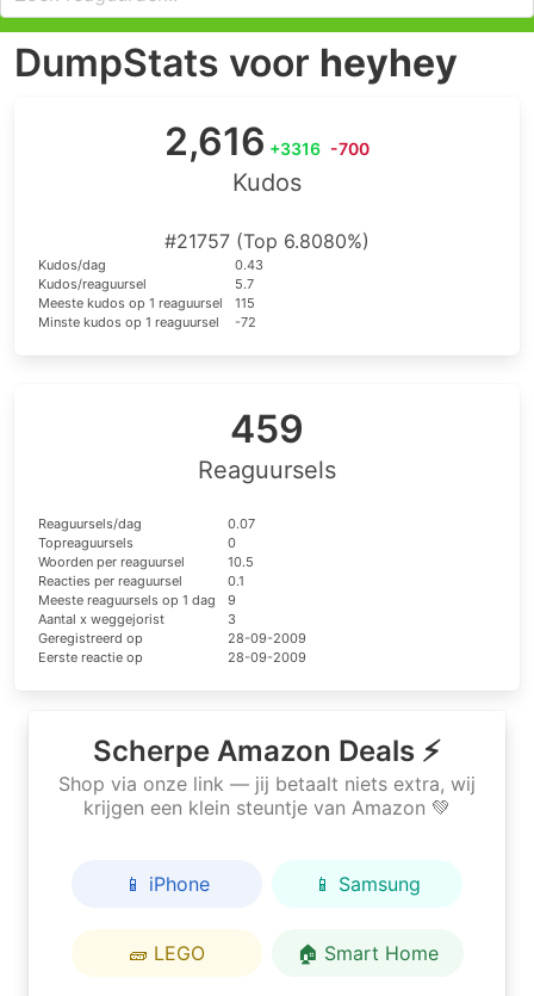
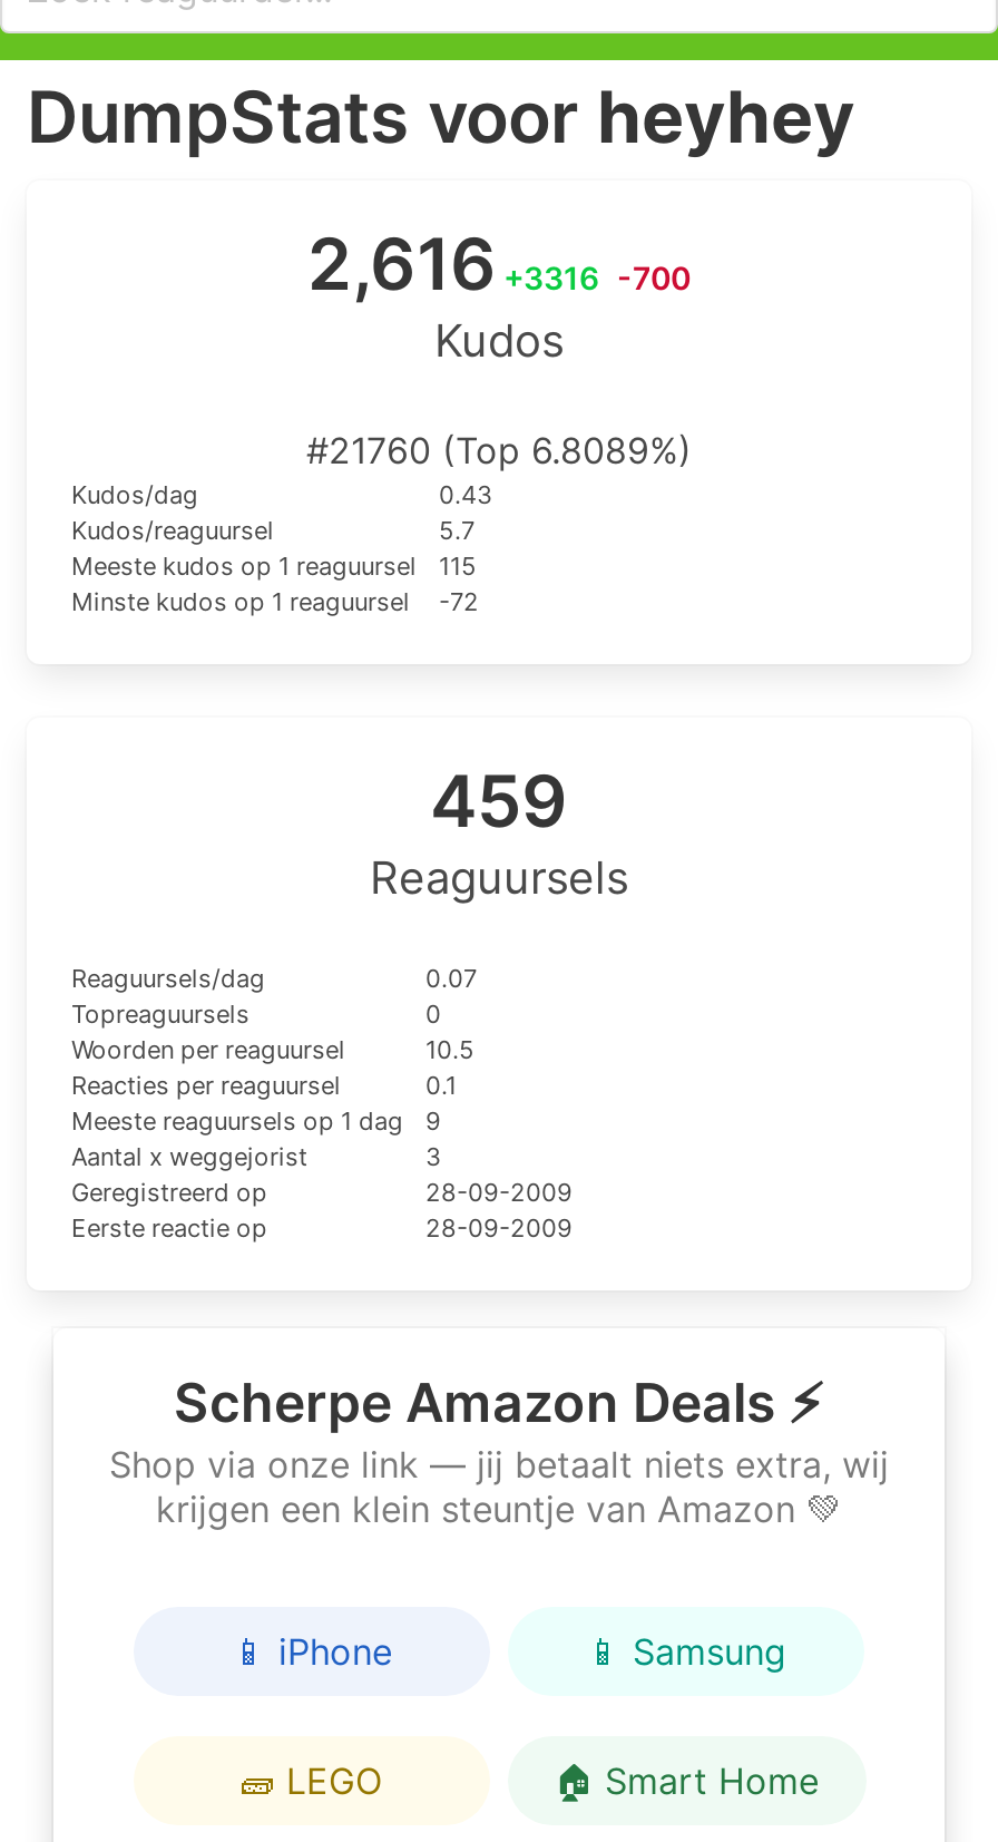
- #21757 (Top 6.8080%)
+ #21760 (Top 6.8089%)
